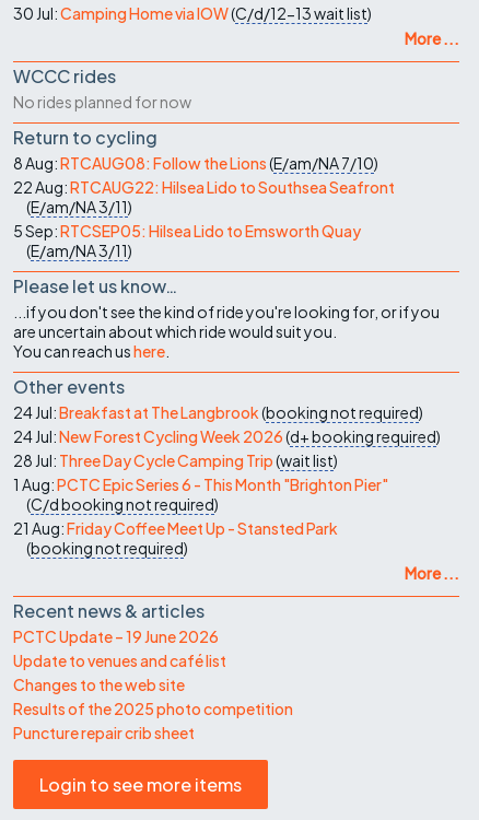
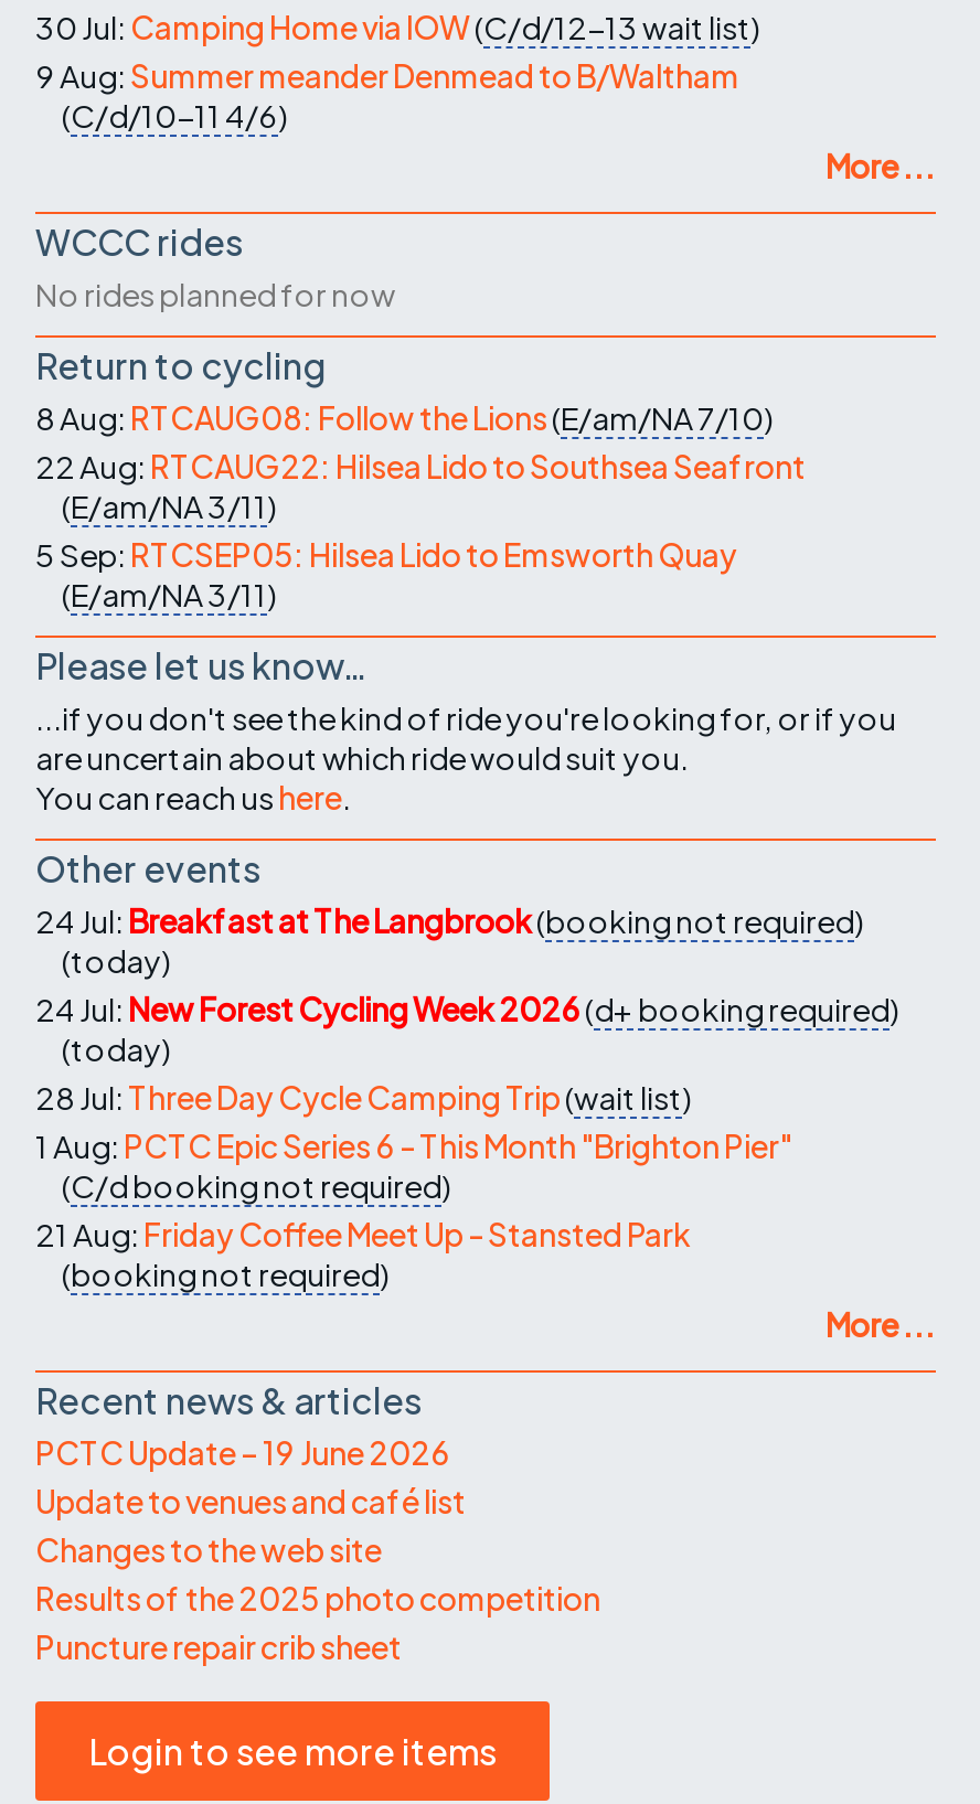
+ 9 Aug: Summer meander Denmead to B/Waltham
+ (C/d/10-11 4/6)

+ (today)

+ (today)
